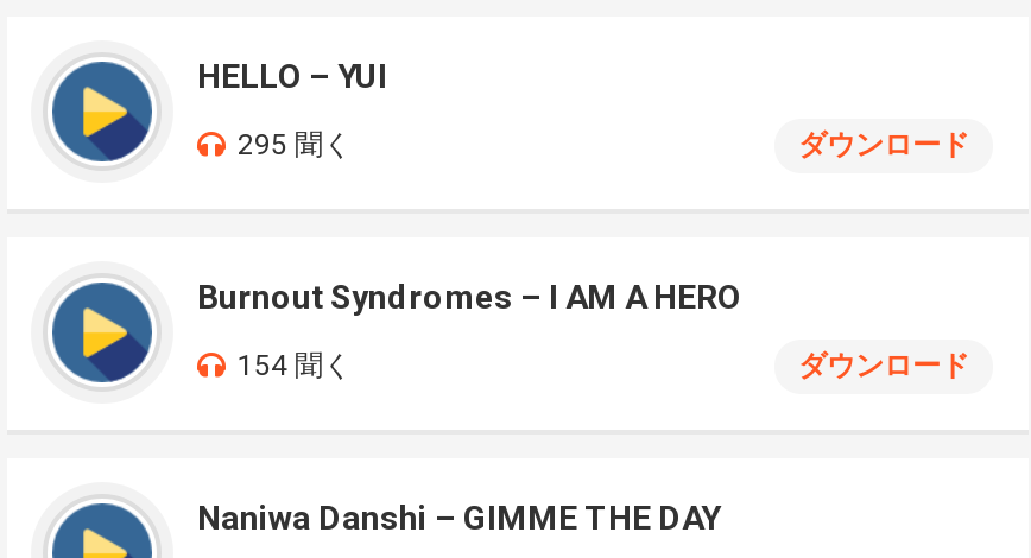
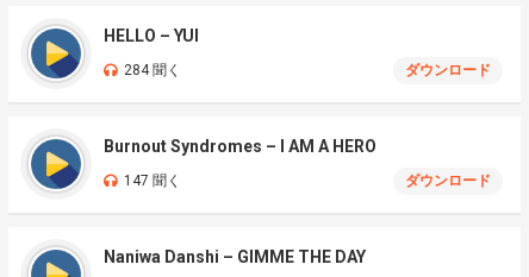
- 295 聞く
+ 284 聞く

- 154 聞く
+ 147 聞く
